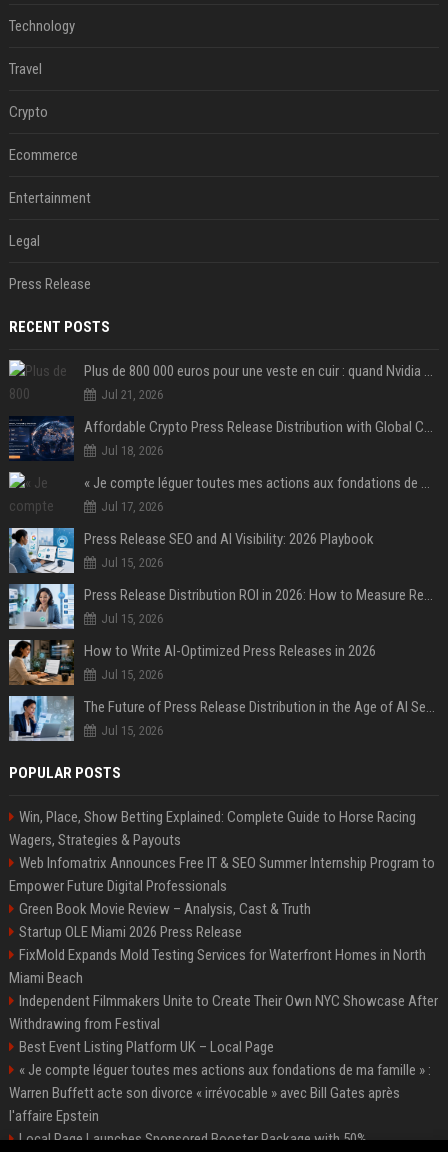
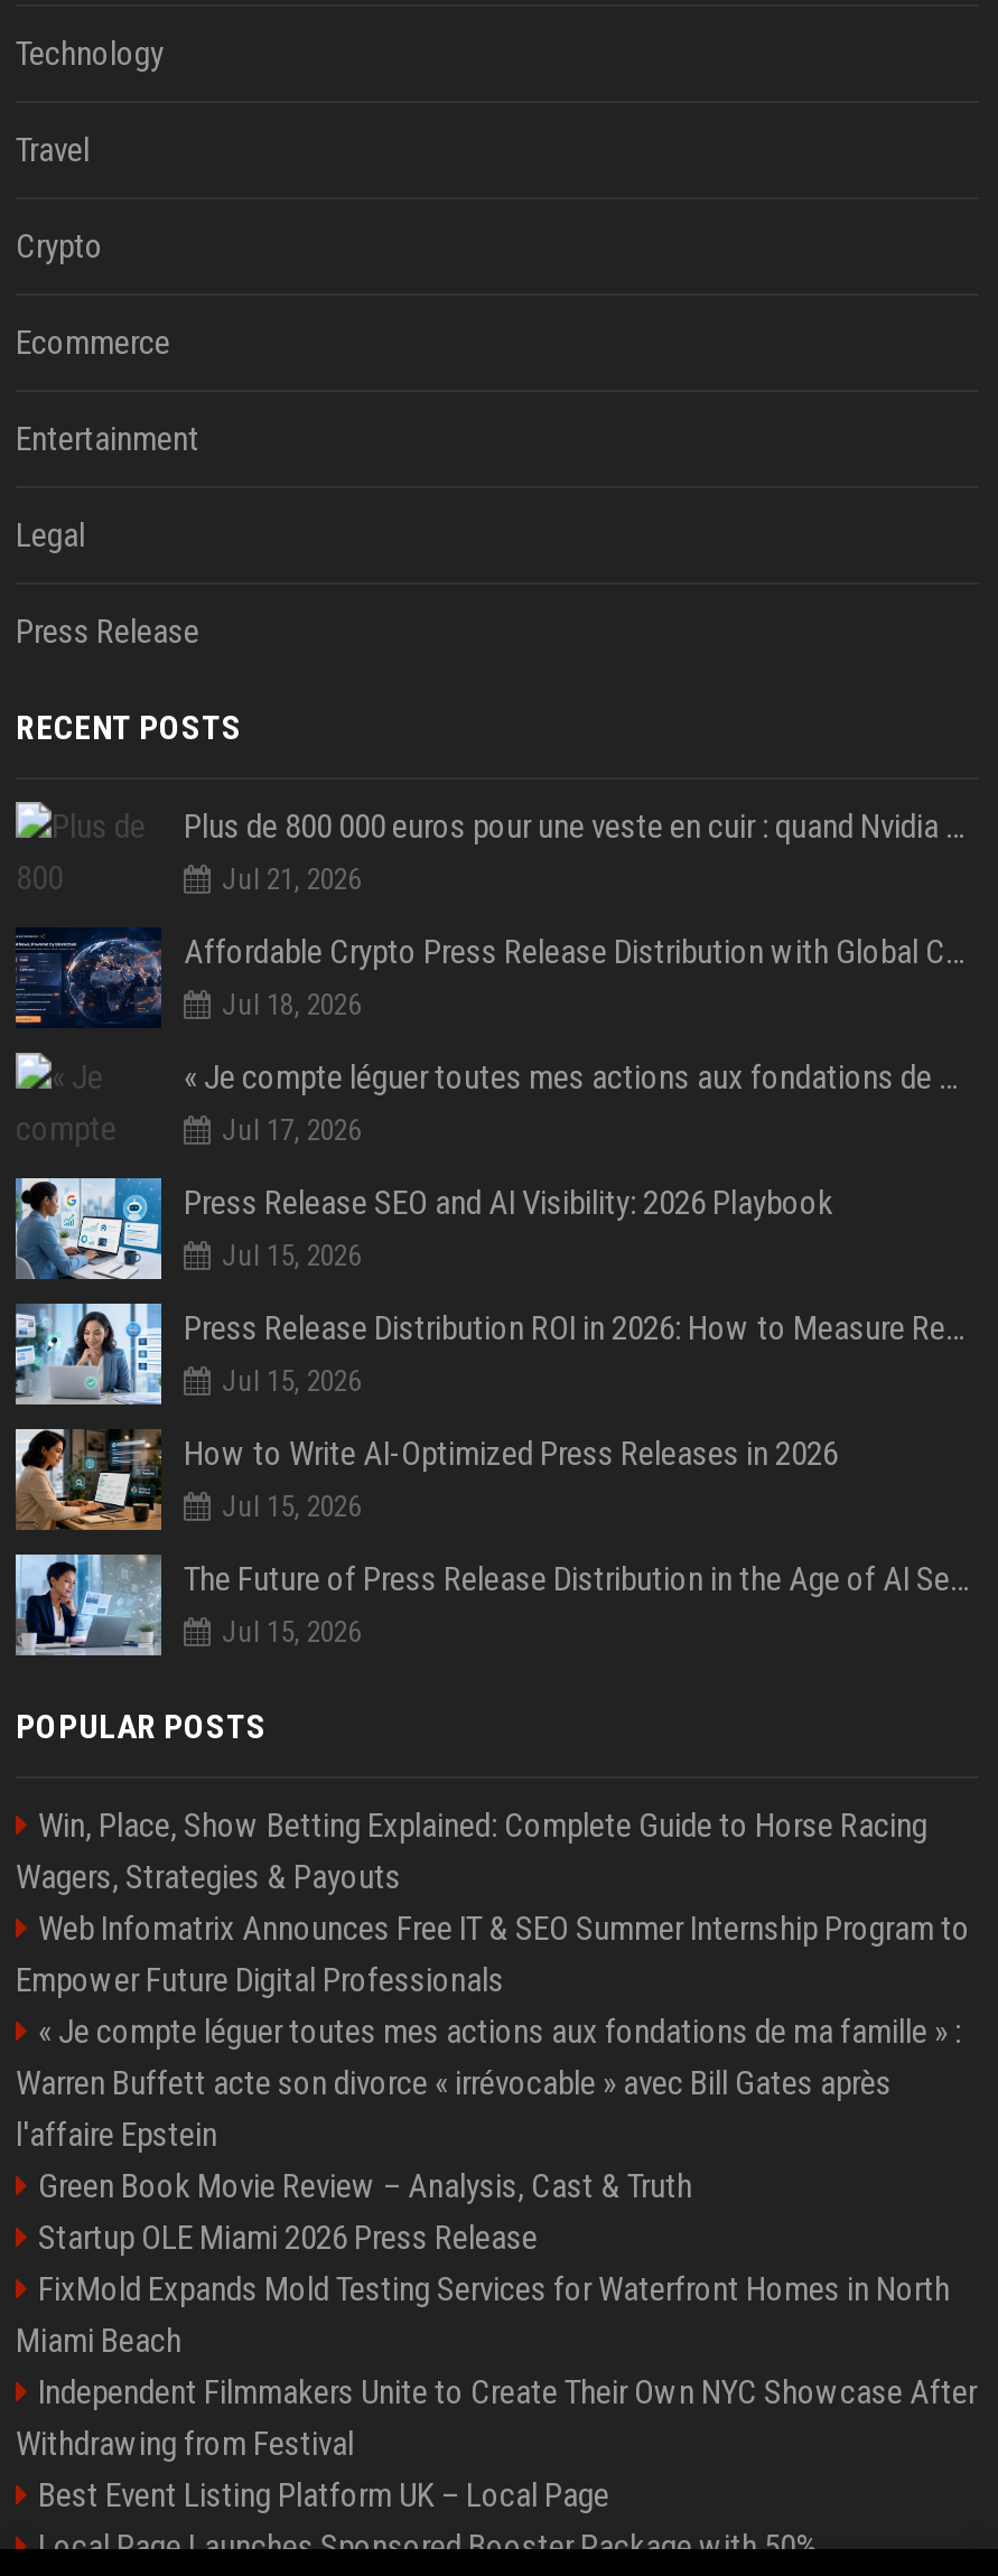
moved down: Green Book Movie Review – Analysis, Cast & Truth | Startup OLE Miami 2026 Press Release | FixMold Expands Mold Testing Services for Waterfront Homes in North | Miami Beach | Independent Filmmakers Unite to Create Their Own NYC Showcase After | Withdrawing from Festival | Best Event Listing Platform UK – Local Page

moved up: « Je compte léguer toutes mes actions aux fondations de ma famille » : | Warren Buffett acte son divorce « irrévocable » avec Bill Gates après | l'affaire Epstein
